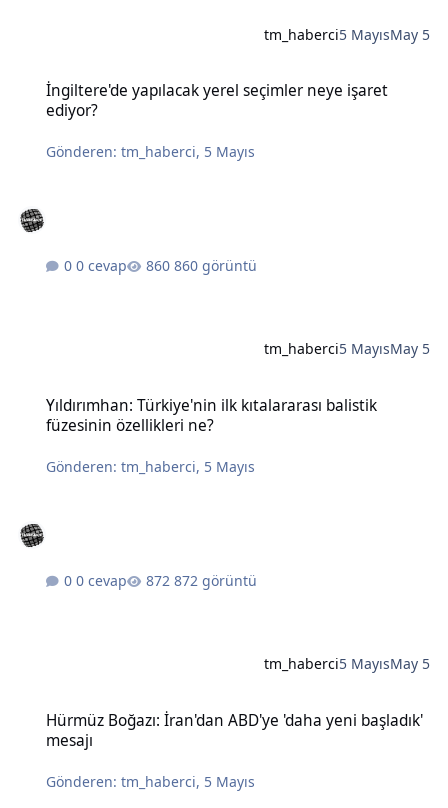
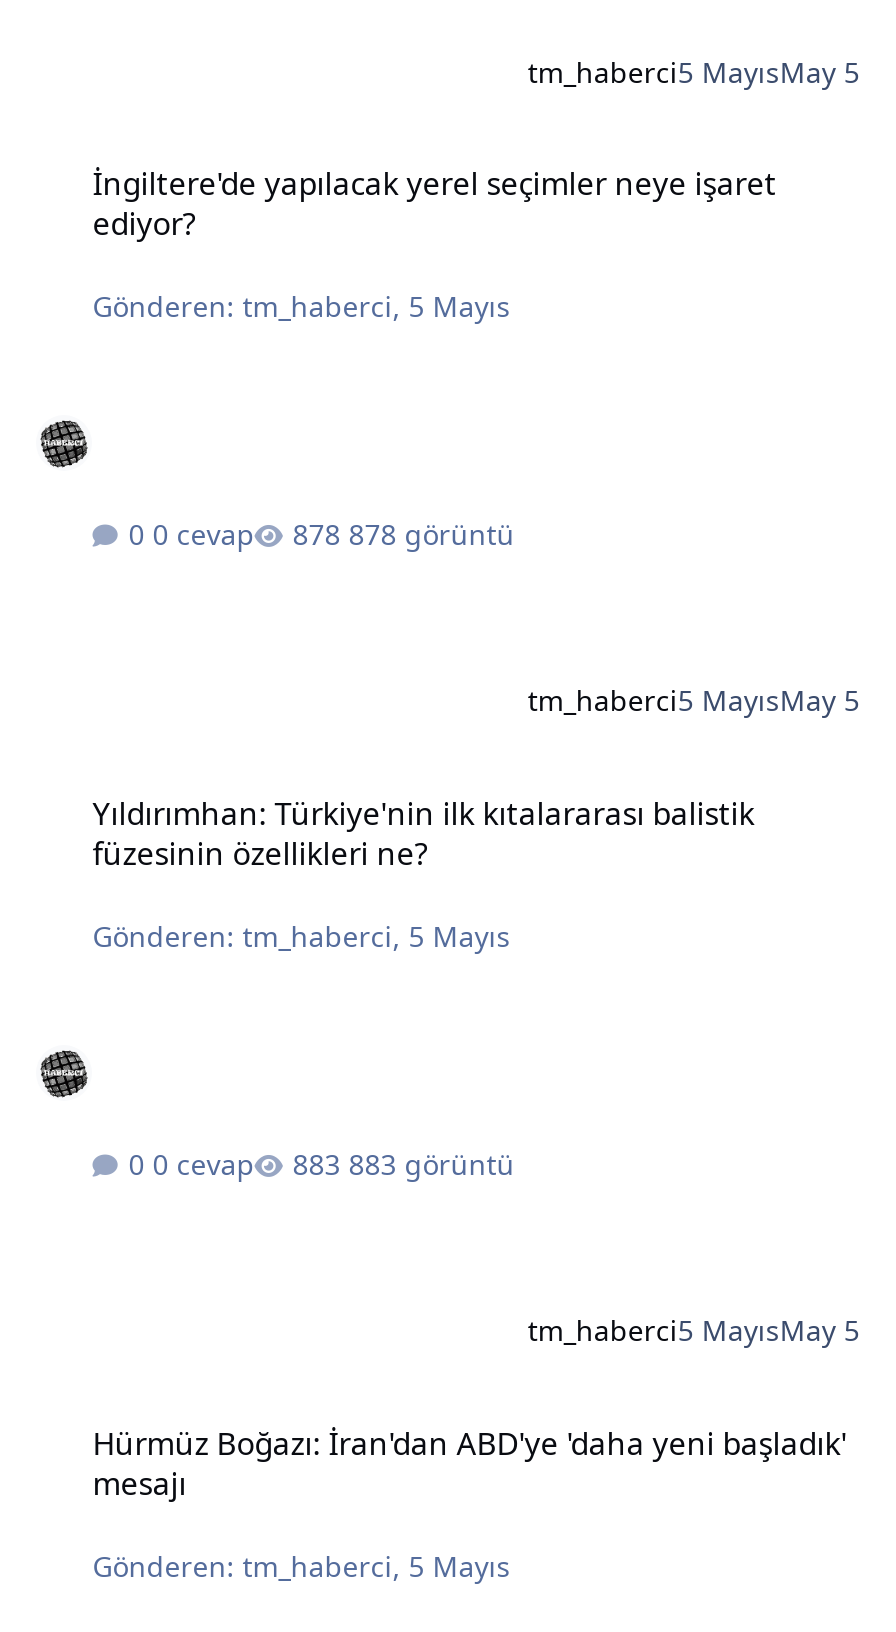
- 860 görüntü
+ 878 görüntü

- 872 görüntü
+ 883 görüntü
